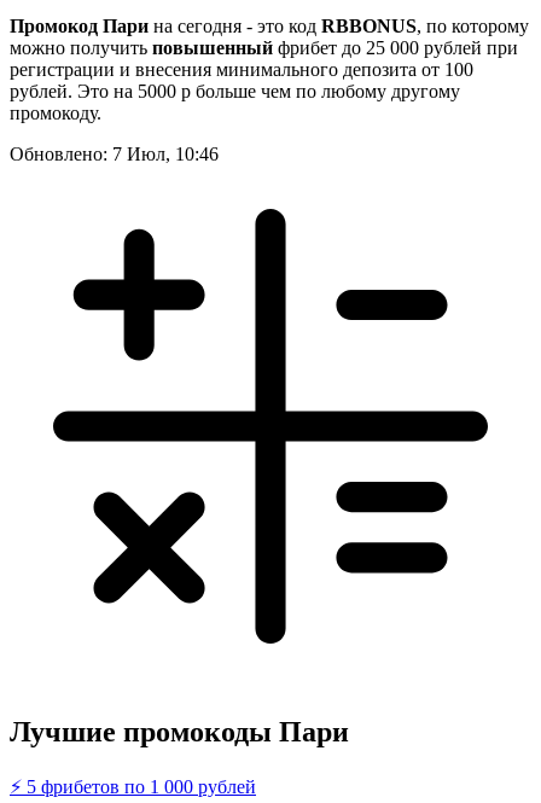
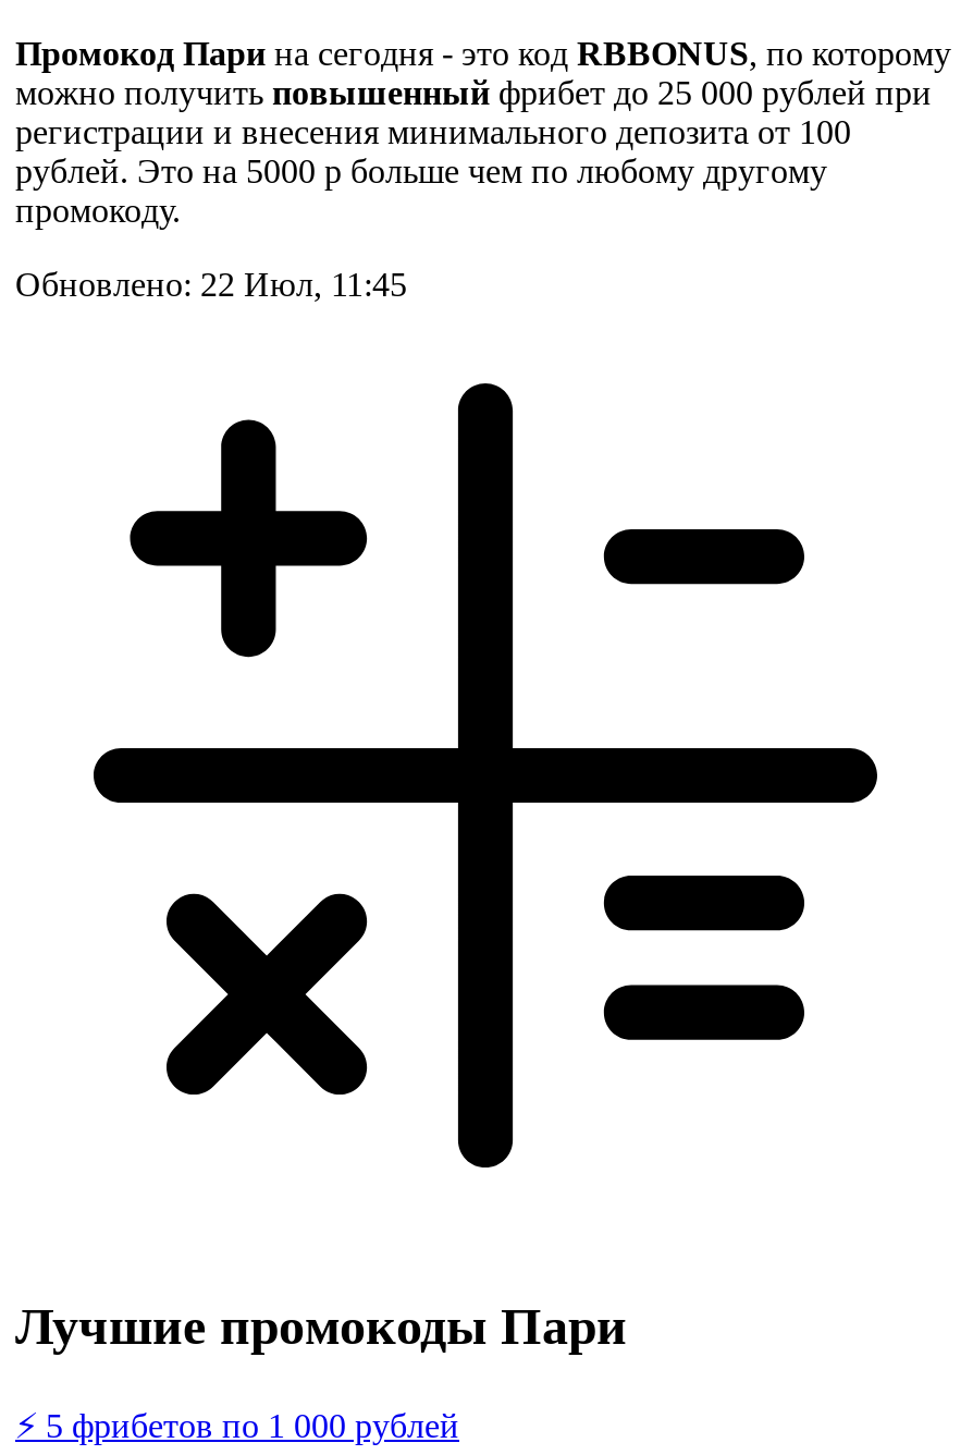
- Обновлено: 7 Июл, 10:46
+ Обновлено: 22 Июл, 11:45
